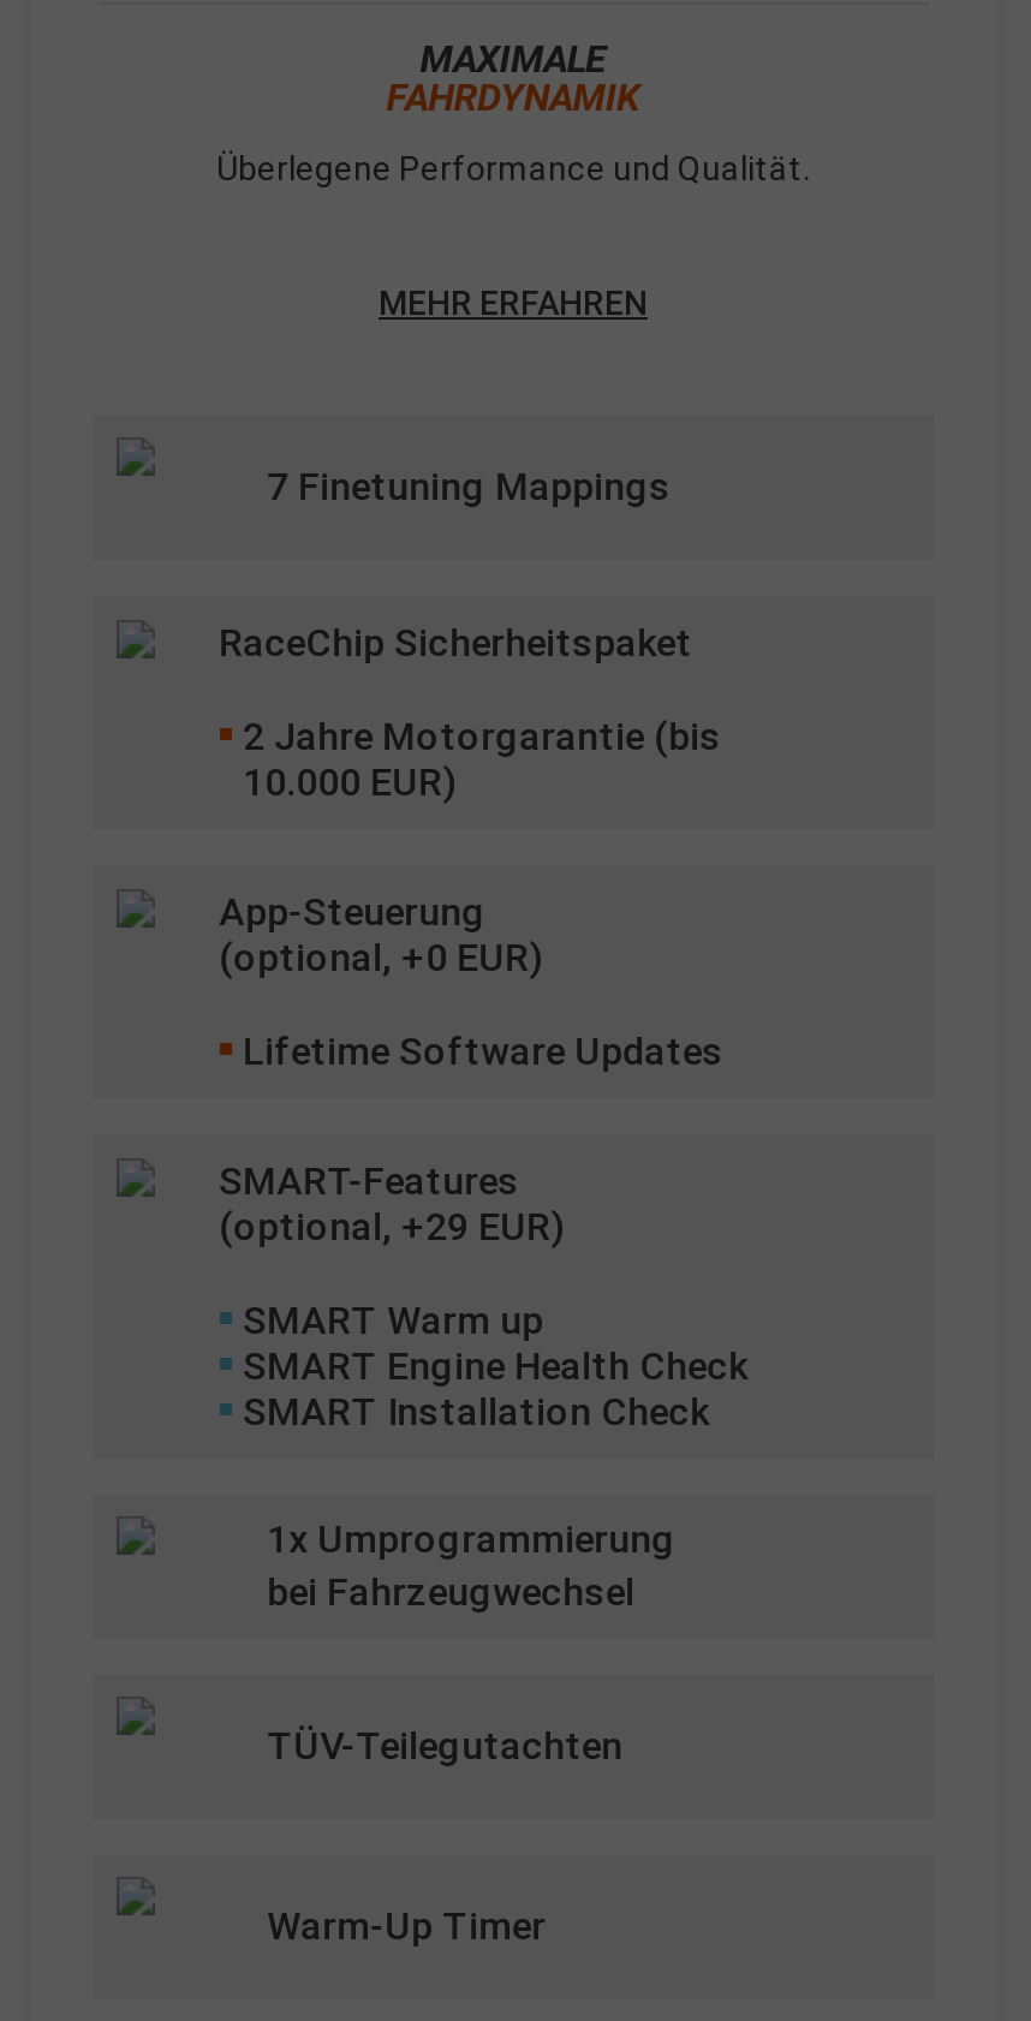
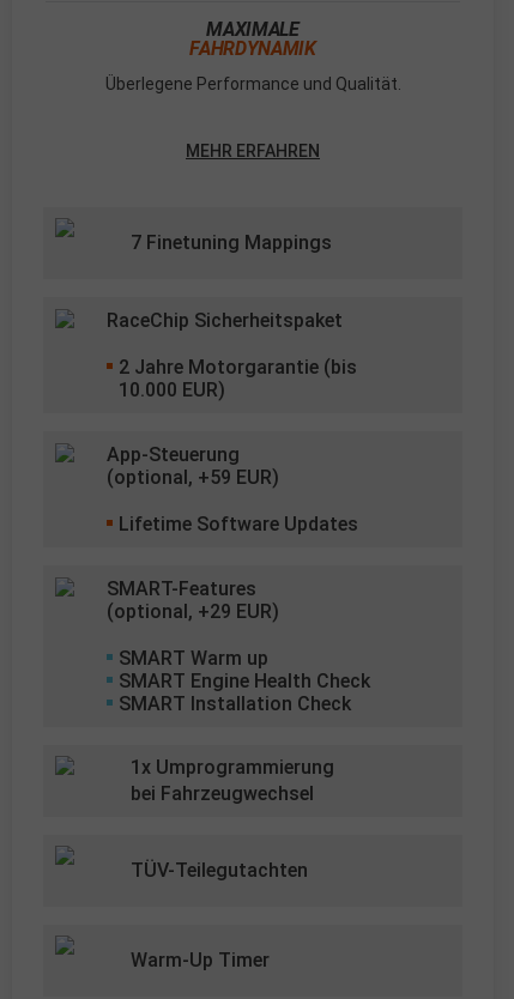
- (optional, +0 EUR)
+ (optional, +59 EUR)
